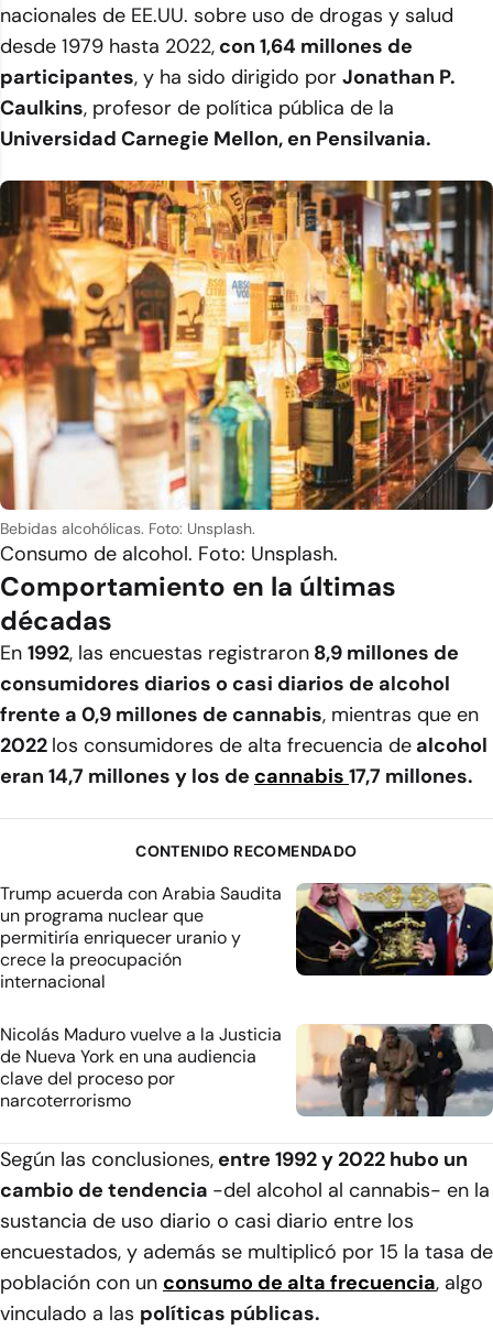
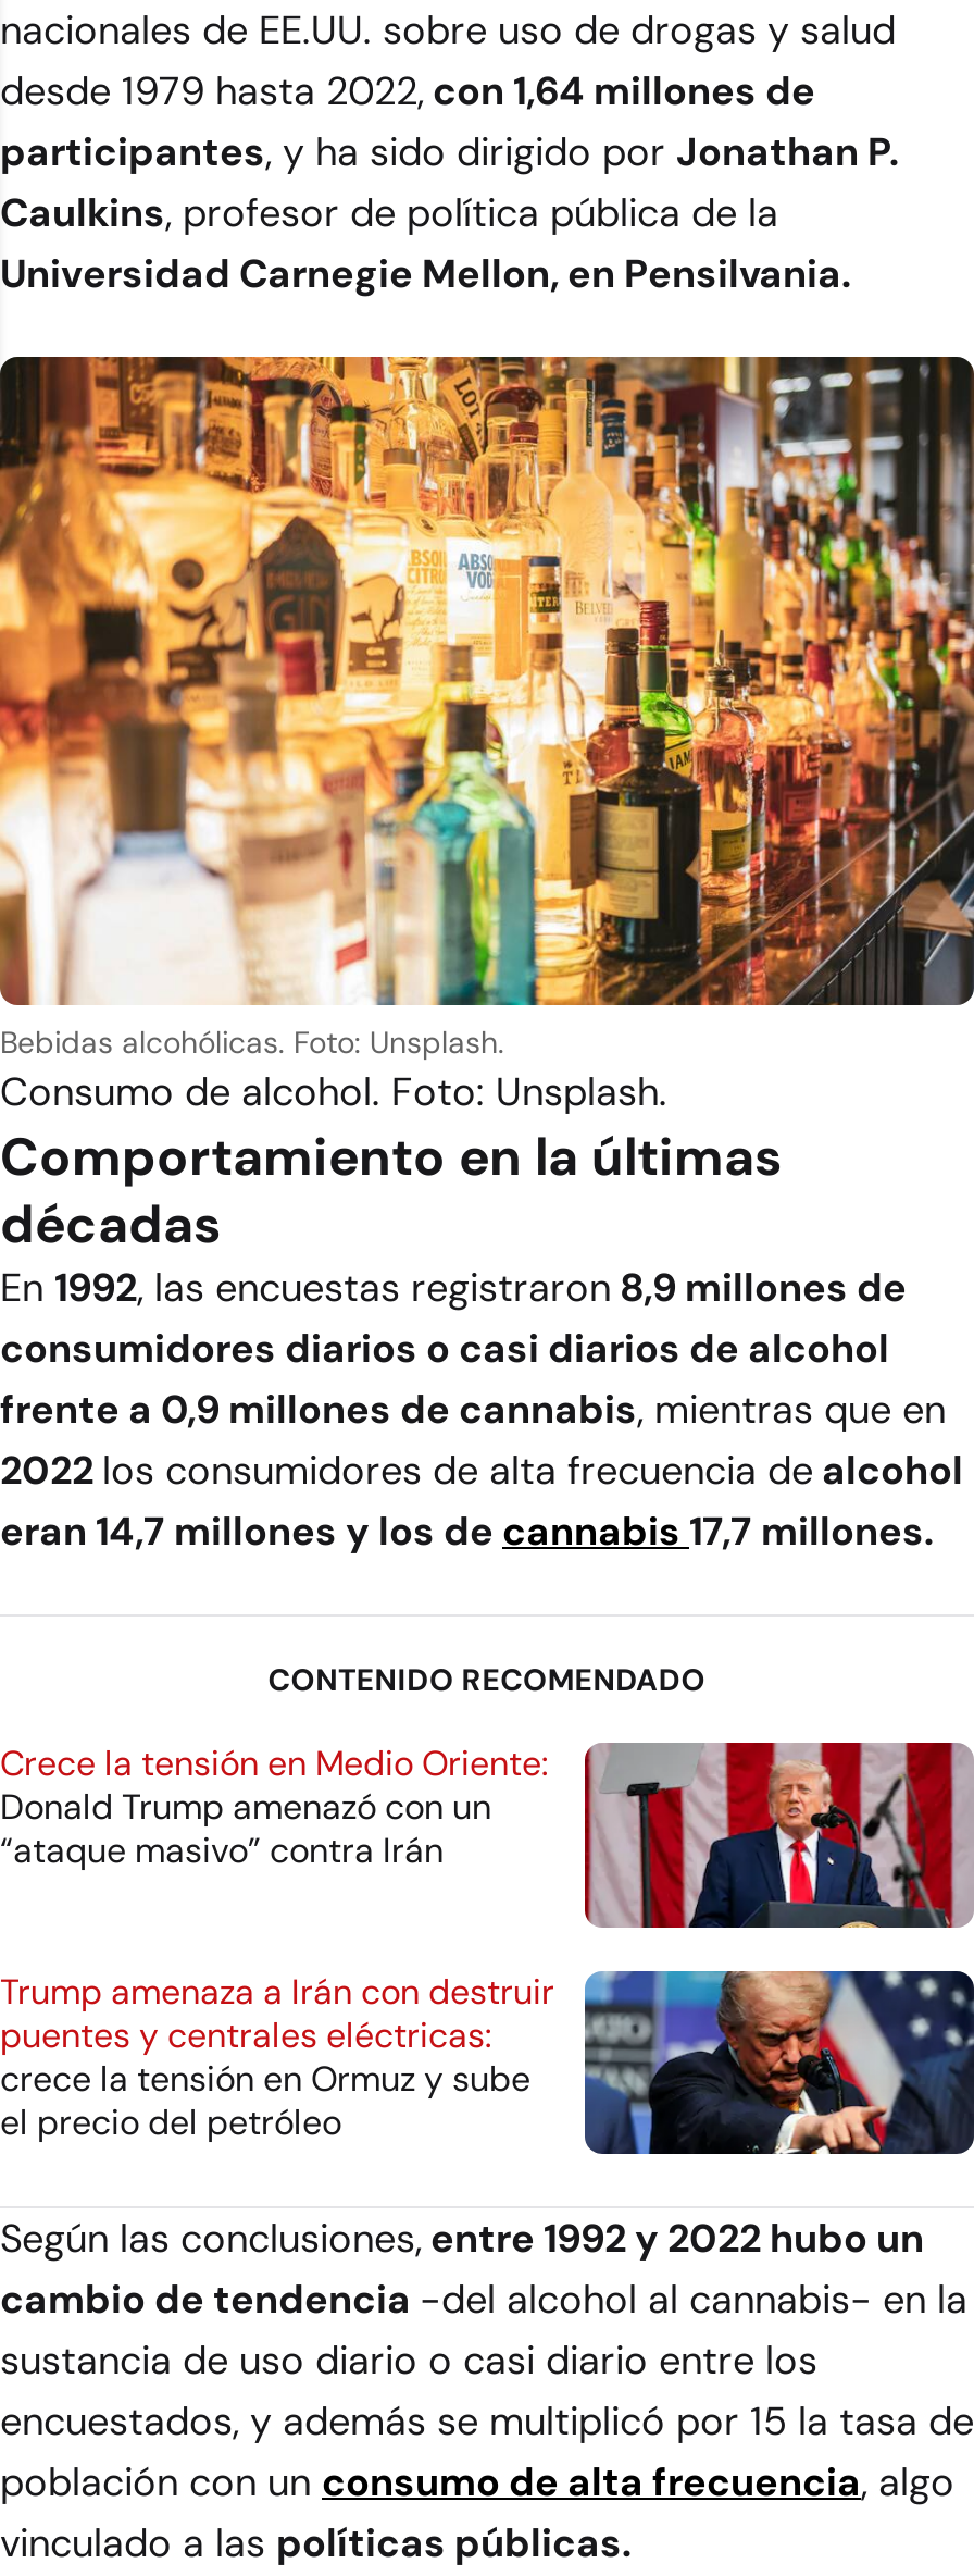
- [image]
- Trump acuerda con Arabia Saudita
- un programa nuclear que
- permitiría enriquecer uranio y
- crece la preocupación
- internacional
+ [image]
+ Crece la tensión en Medio Oriente:
+ Donald Trump amenazó con un
+ “ataque masivo” contra Irán

- [image]
- Nicolás Maduro vuelve a la Justicia
- de Nueva York en una audiencia
- clave del proceso por
- narcoterrorismo
+ [image]
+ Trump amenaza a Irán con destruir
+ puentes y centrales eléctricas:
+ crece la tensión en Ormuz y sube
+ el precio del petróleo
